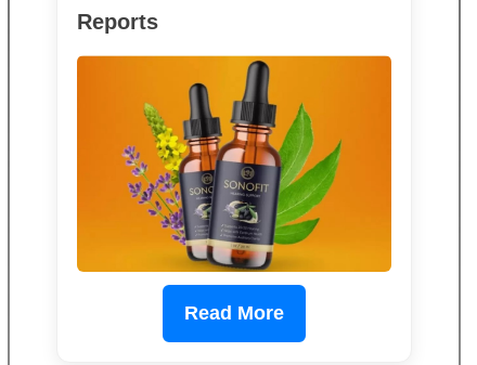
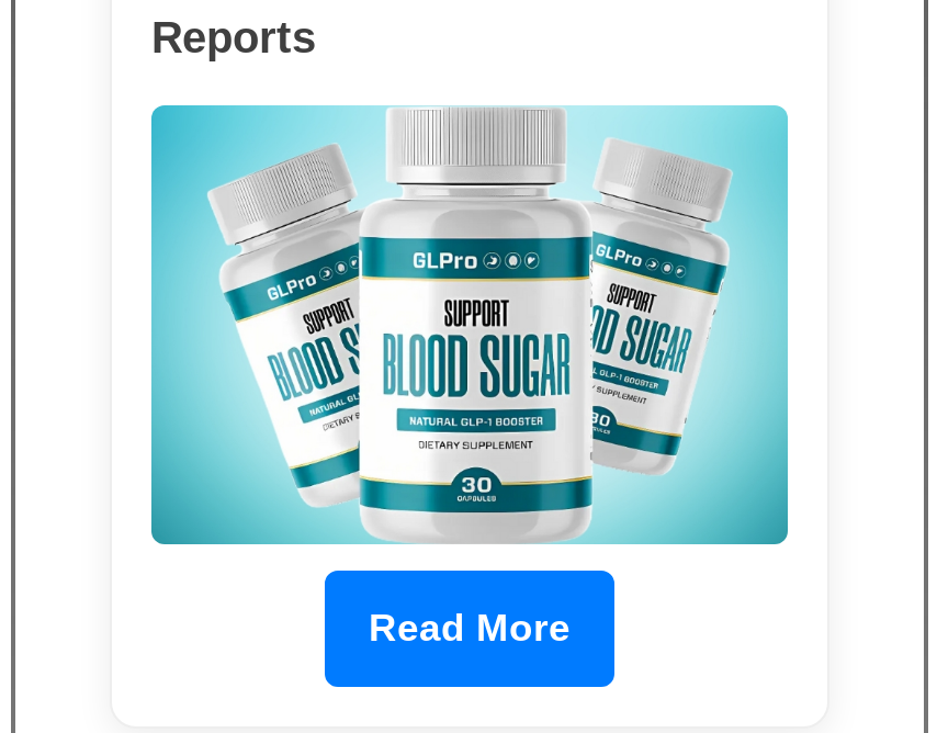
- [image]
+ [image]
